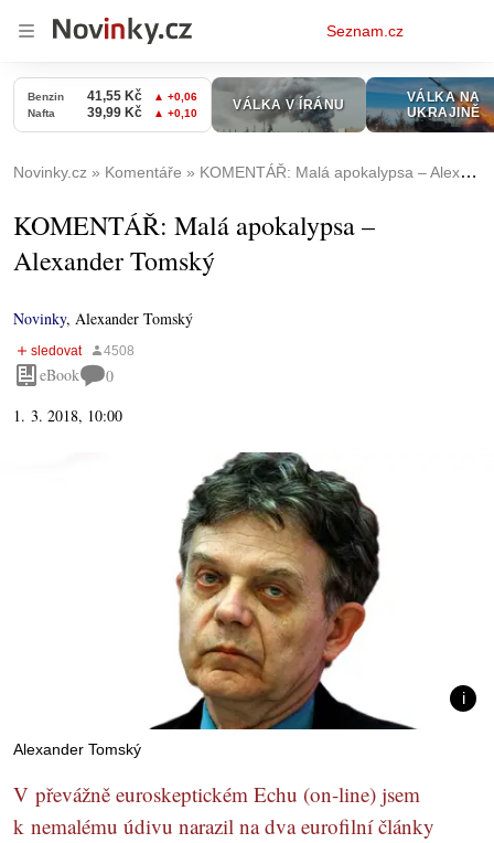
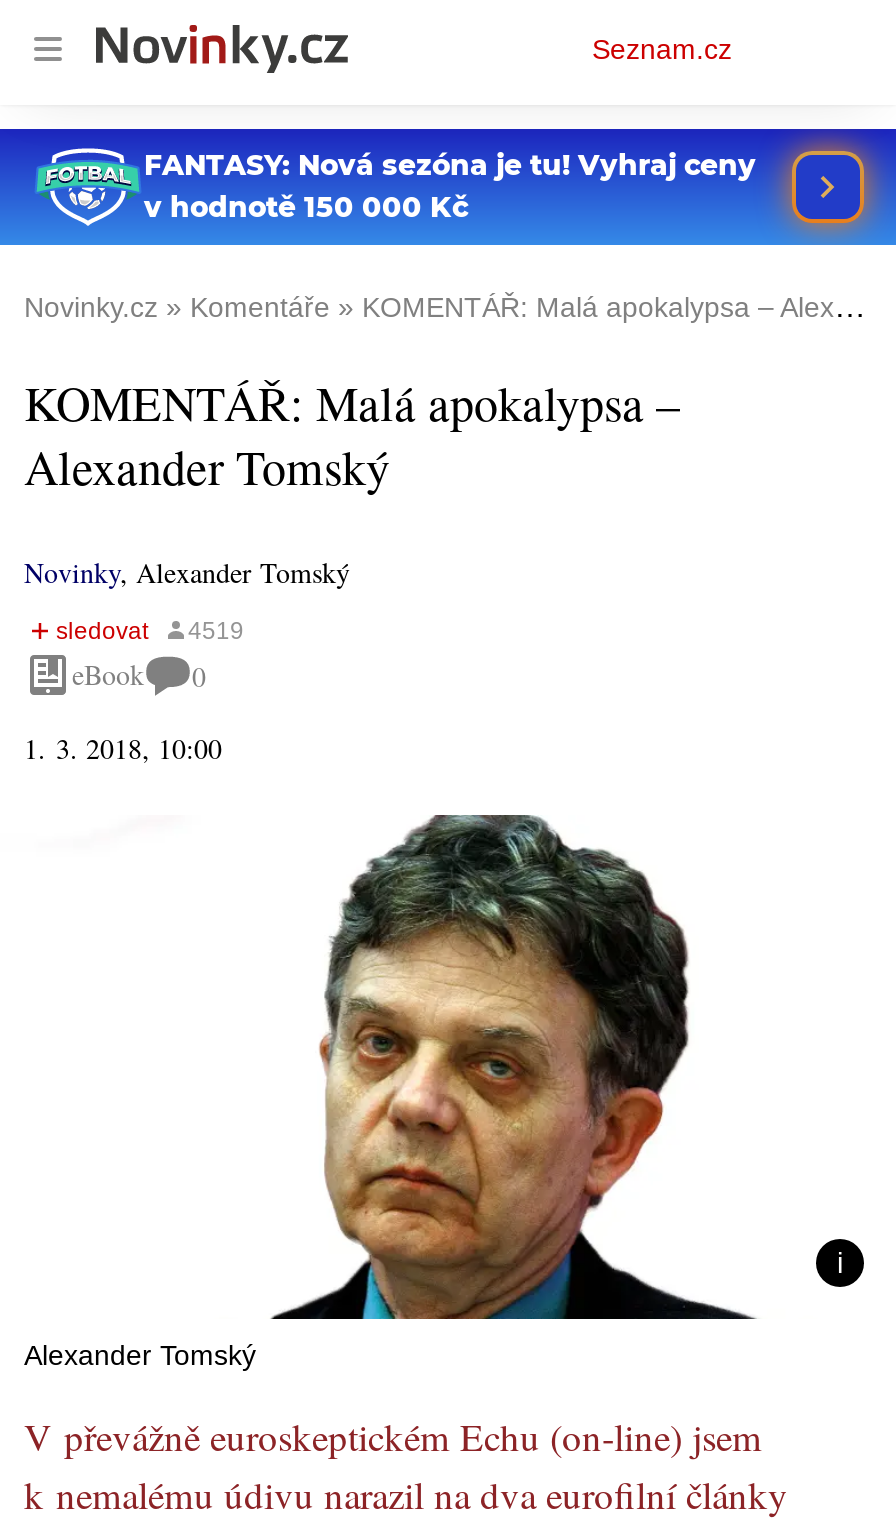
- [image]
+ [image]
